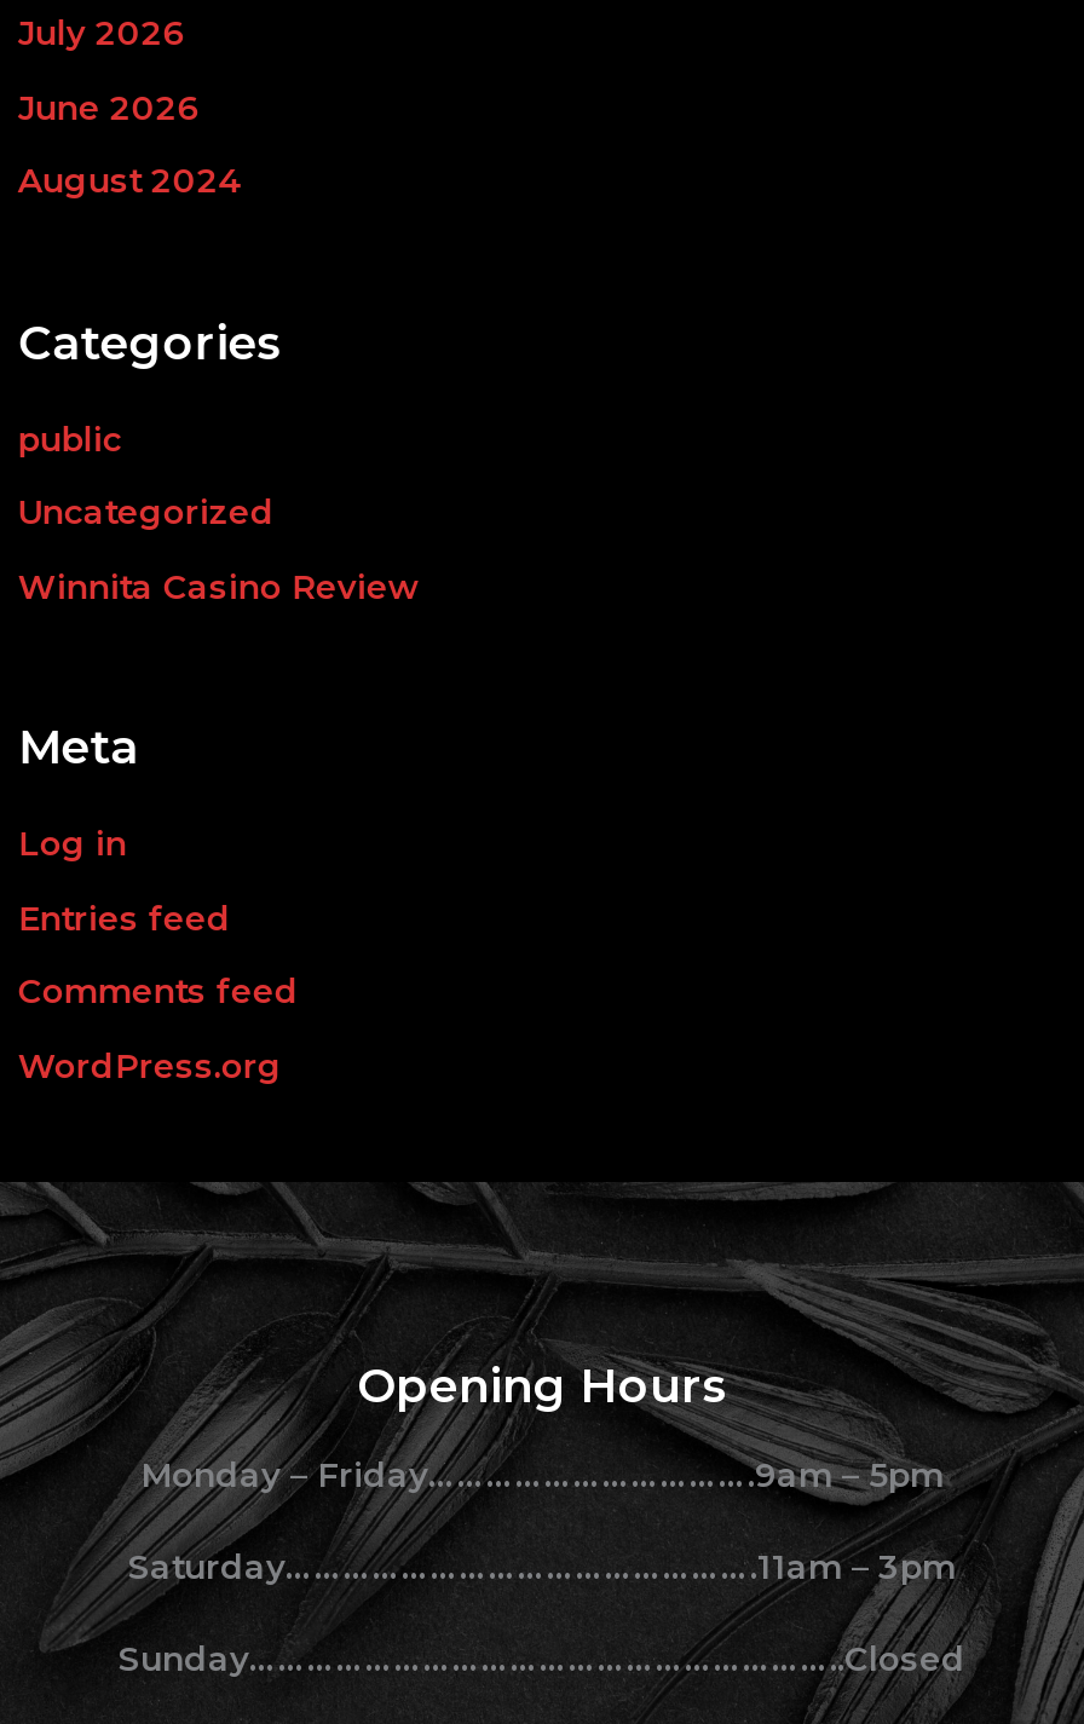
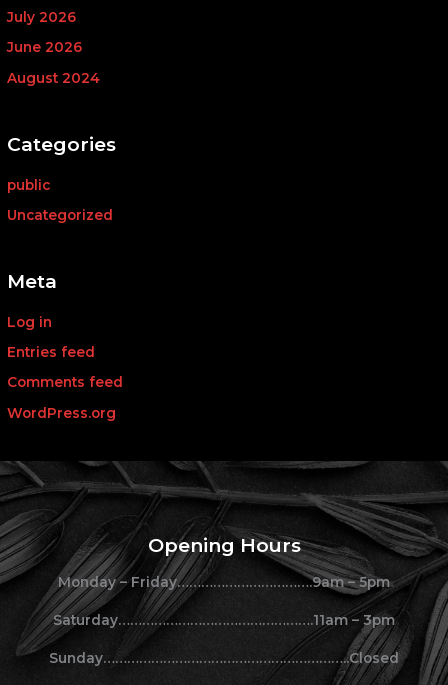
- Winnita Casino Review
